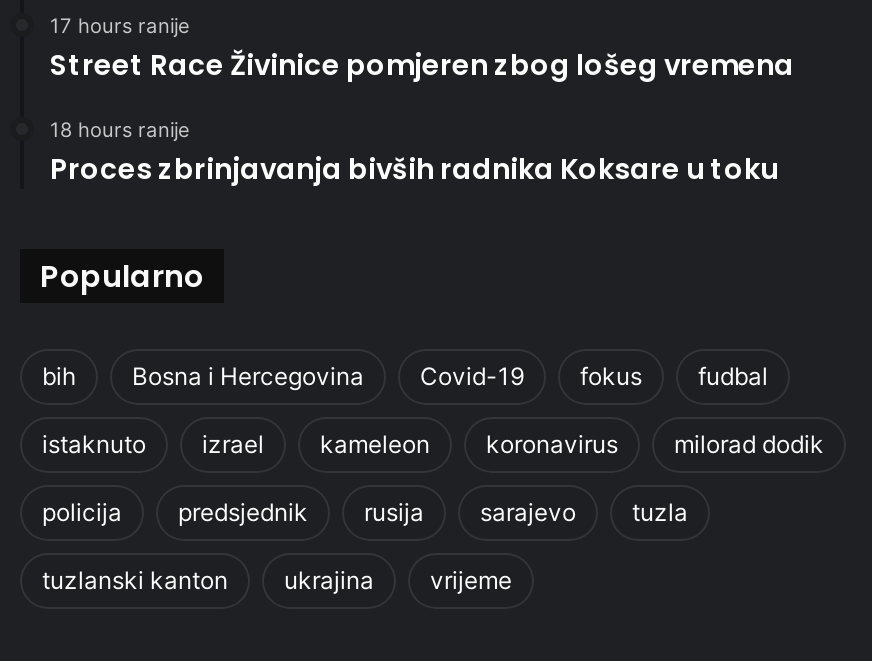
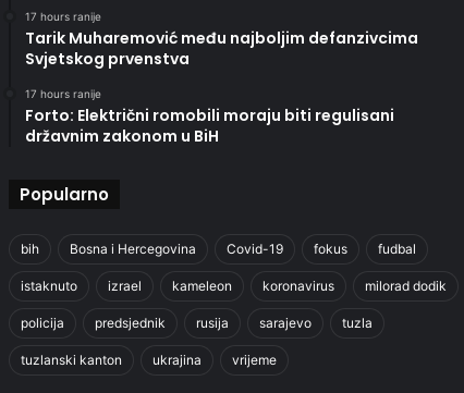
- Street Race Živinice pomjeren zbog lošeg vremena
+ Tarik Muharemović među najboljim defanzivcima
+ Svjetskog prvenstva

- 18 hours ranije
- Proces zbrinjavanja bivših radnika Koksare u toku
+ 17 hours ranije
+ Forto: Električni romobili moraju biti regulisani
+ državnim zakonom u BiH
